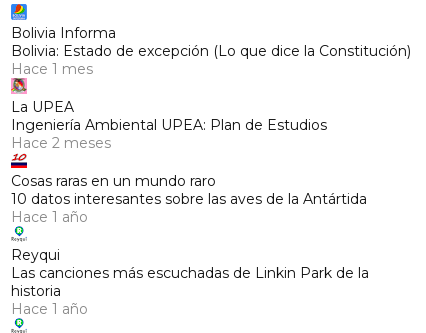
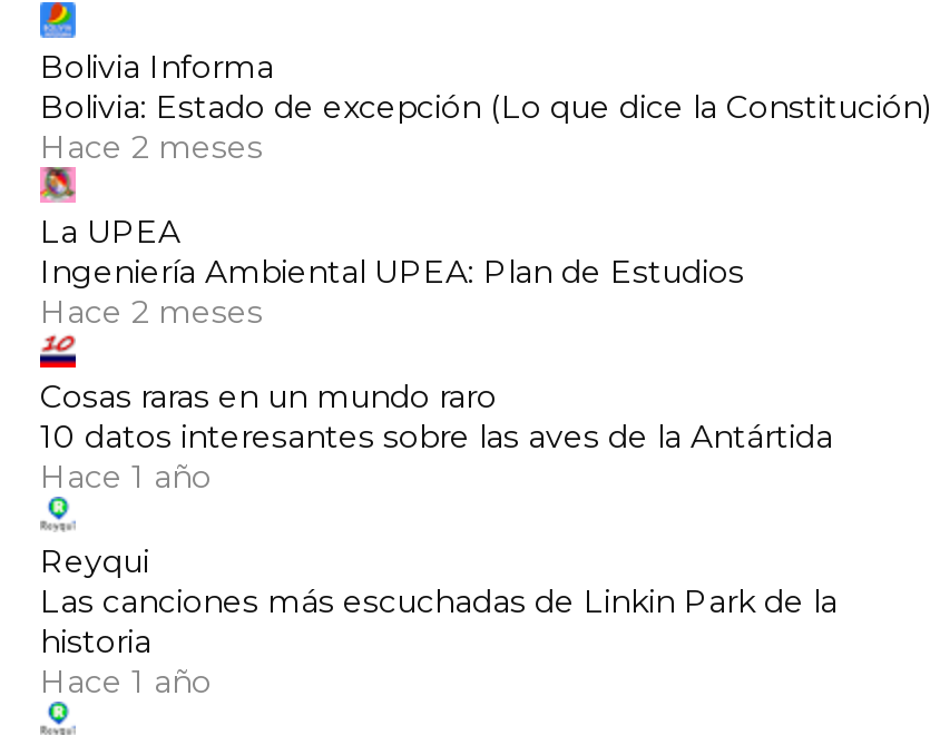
- Hace 1 mes
+ Hace 2 meses
